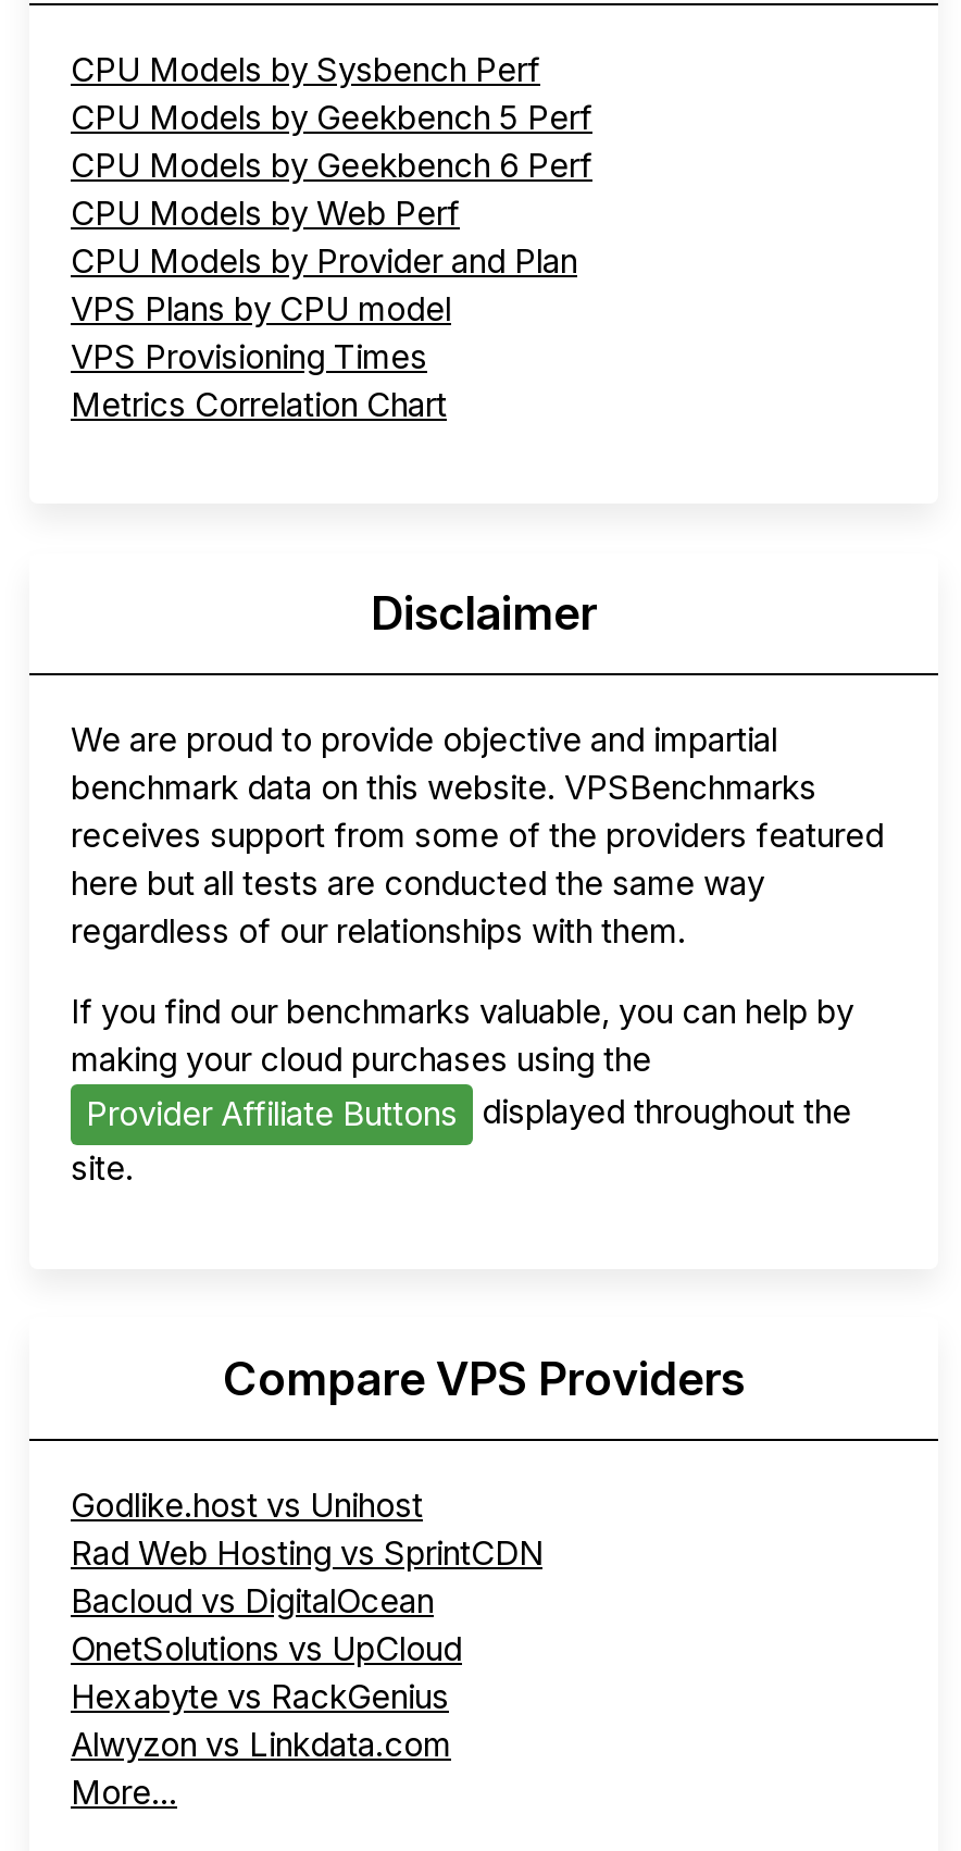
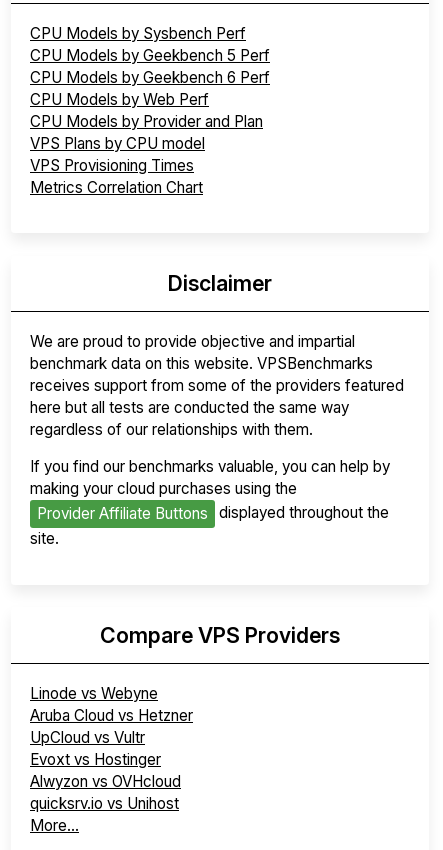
- Godlike.host vs Unihost
- Rad Web Hosting vs SprintCDN
- Bacloud vs DigitalOcean
- OnetSolutions vs UpCloud
- Hexabyte vs RackGenius
- Alwyzon vs Linkdata.com
+ Linode vs Webyne
+ Aruba Cloud vs Hetzner
+ UpCloud vs Vultr
+ Evoxt vs Hostinger
+ Alwyzon vs OVHcloud
+ quicksrv.io vs Unihost
